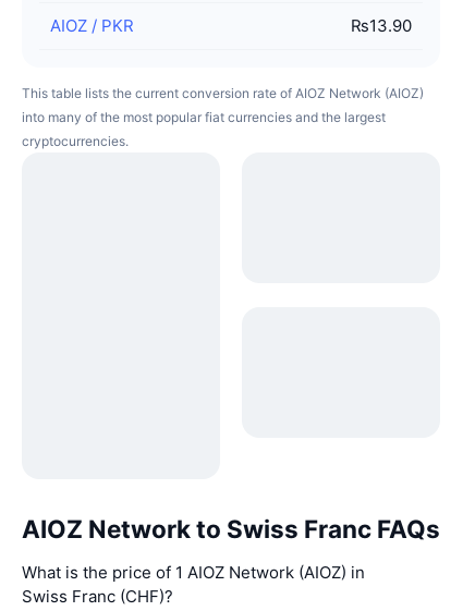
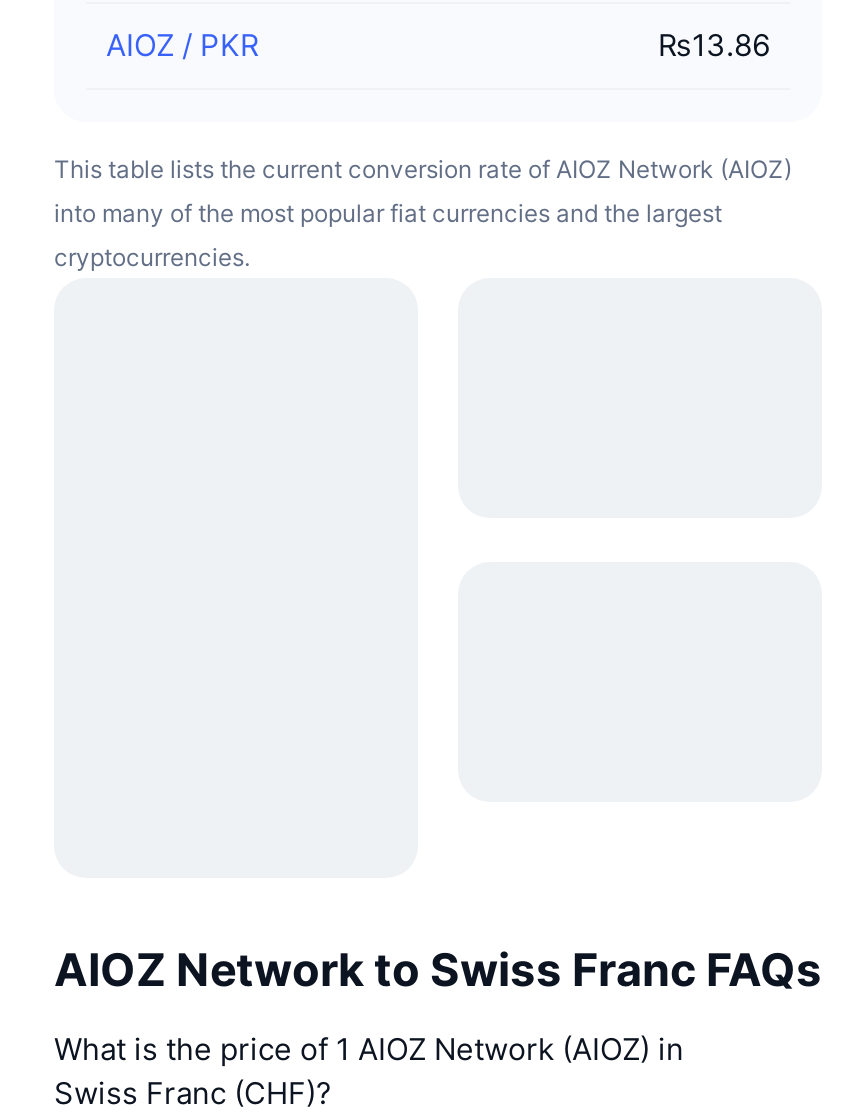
- ₨13.90
+ ₨13.86
